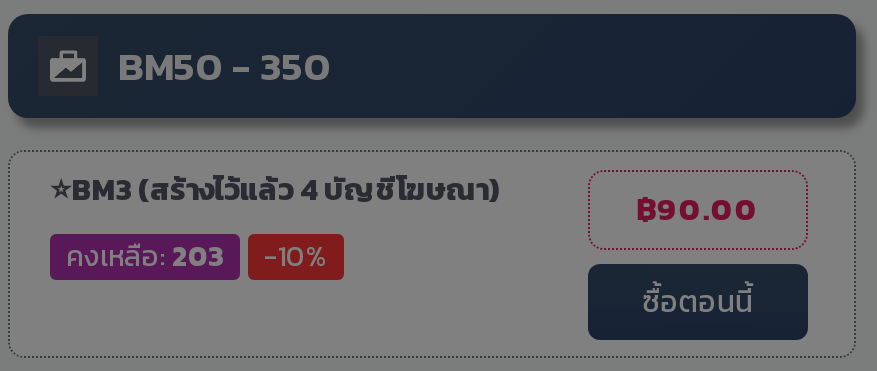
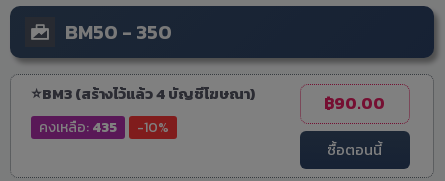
- คงเหลือ: 203
+ คงเหลือ: 435
